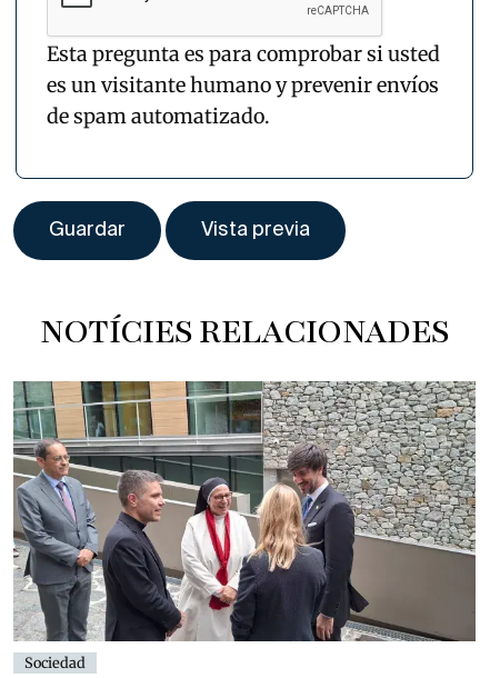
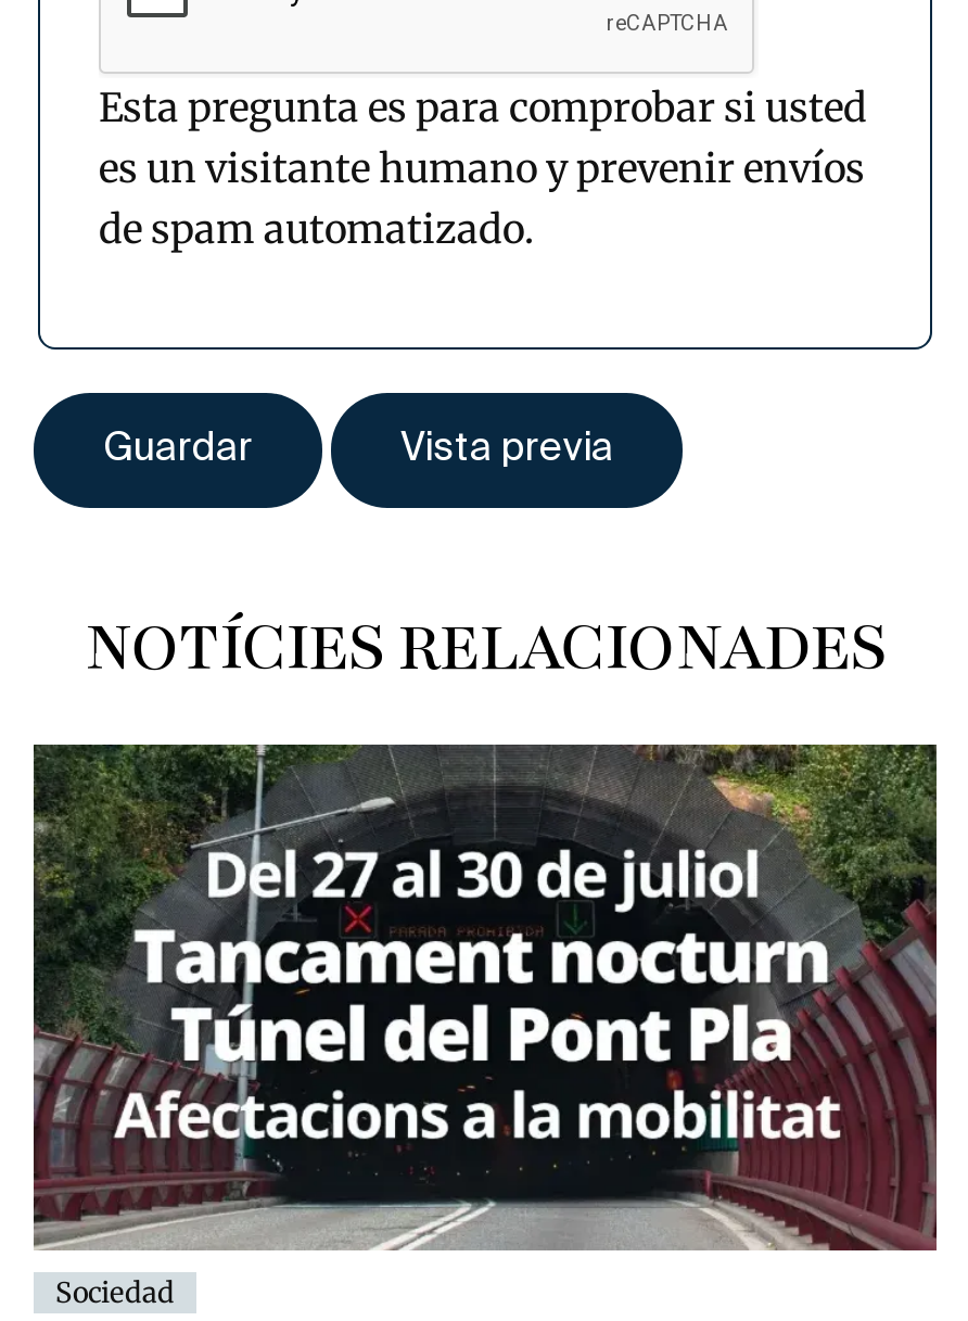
- [image]
+ [image]
